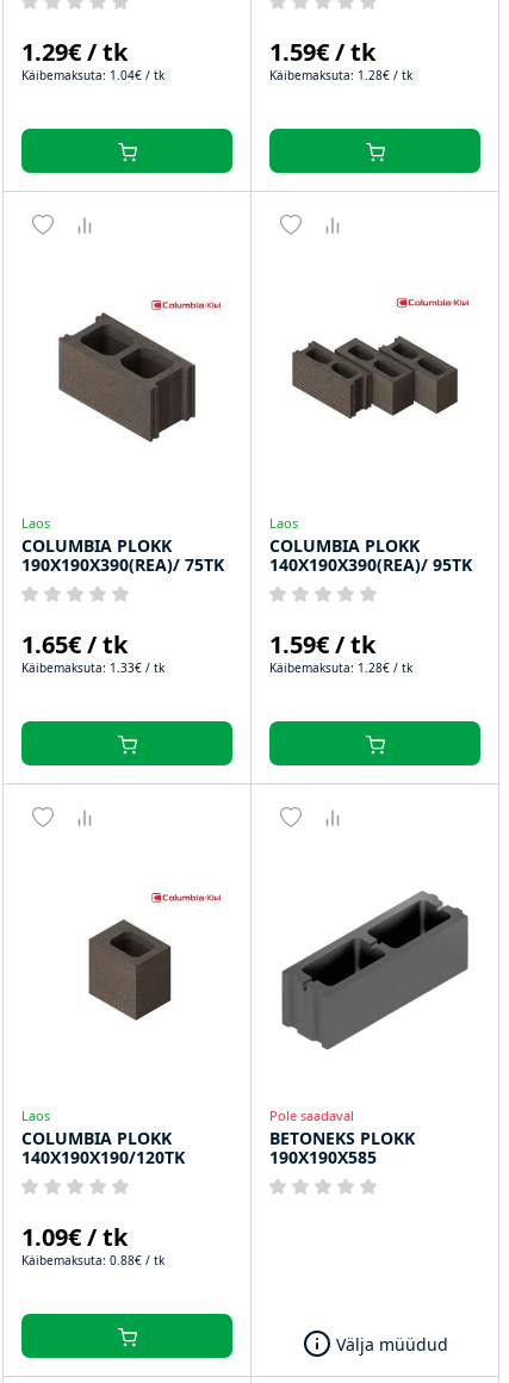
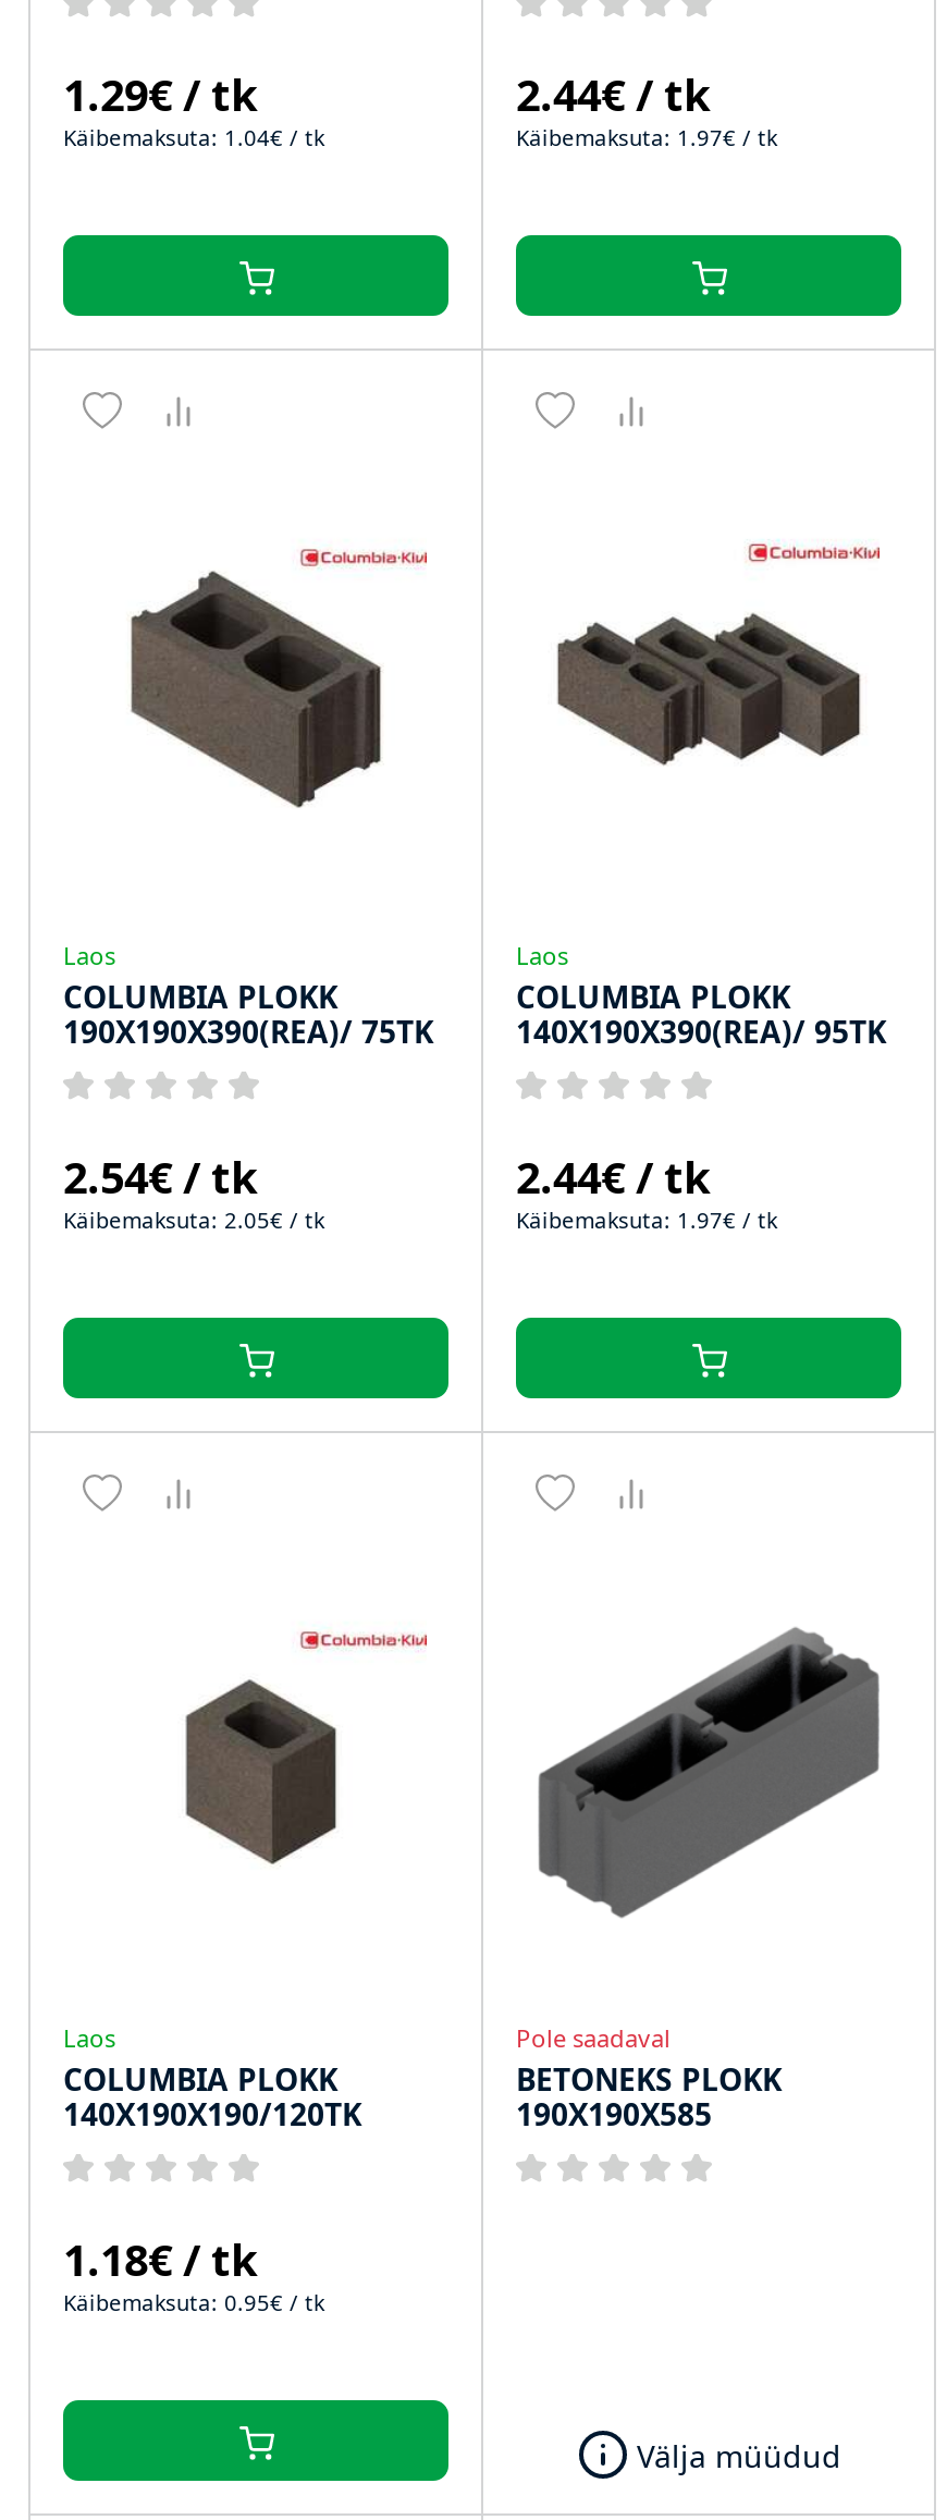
- 1.59€ / tk
+ 2.44€ / tk

- Käibemaksuta: 1.28€ / tk
+ Käibemaksuta: 1.97€ / tk

- 1.65€ / tk
+ 2.54€ / tk

- 1.59€ / tk
+ 2.44€ / tk

- Käibemaksuta: 1.33€ / tk
+ Käibemaksuta: 2.05€ / tk

- Käibemaksuta: 1.28€ / tk
+ Käibemaksuta: 1.97€ / tk

- 1.09€ / tk
+ 1.18€ / tk

- Käibemaksuta: 0.88€ / tk
+ Käibemaksuta: 0.95€ / tk
